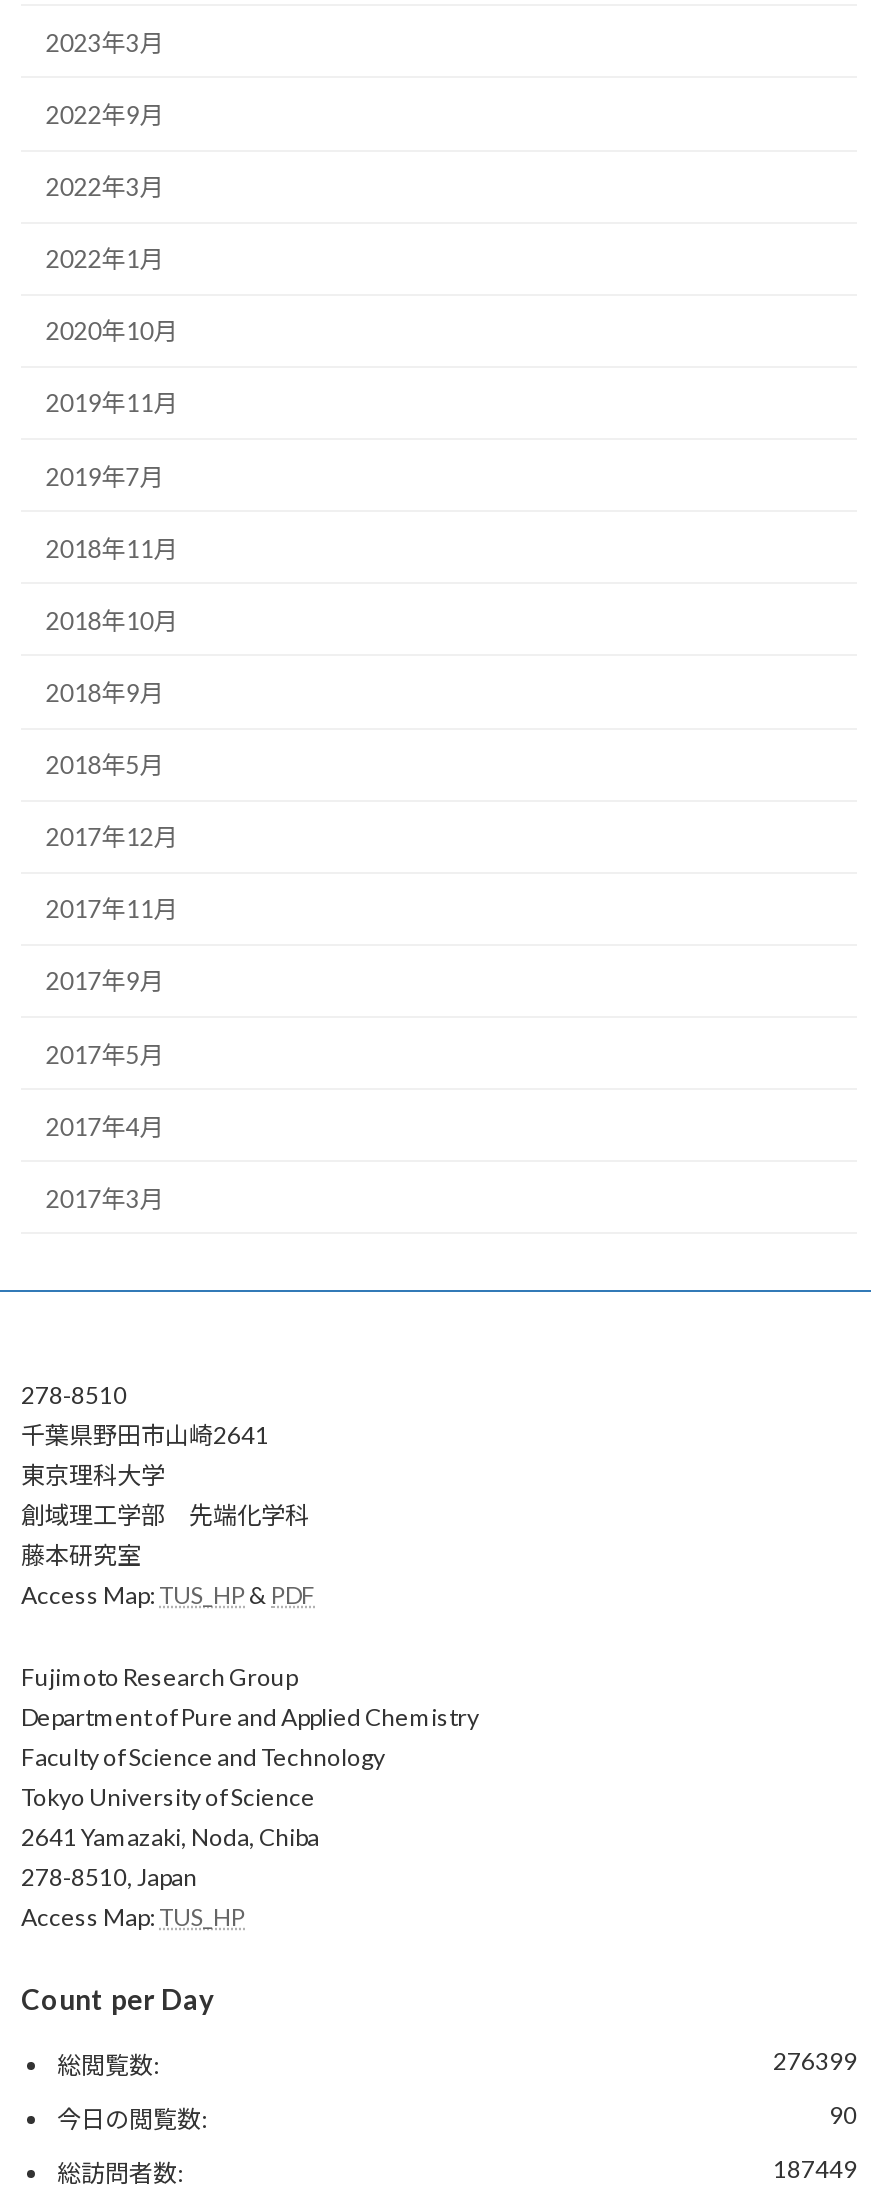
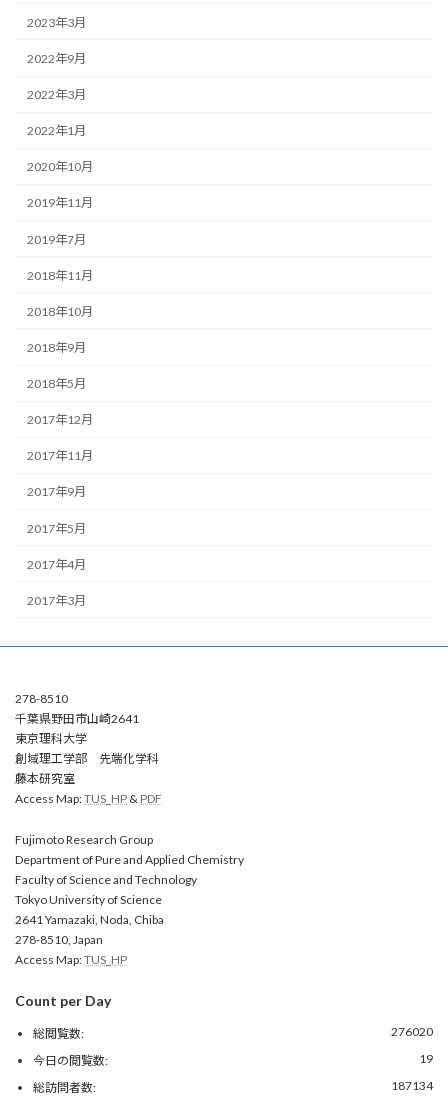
- 276399
+ 276020

- 90
+ 19

- 187449
+ 187134
